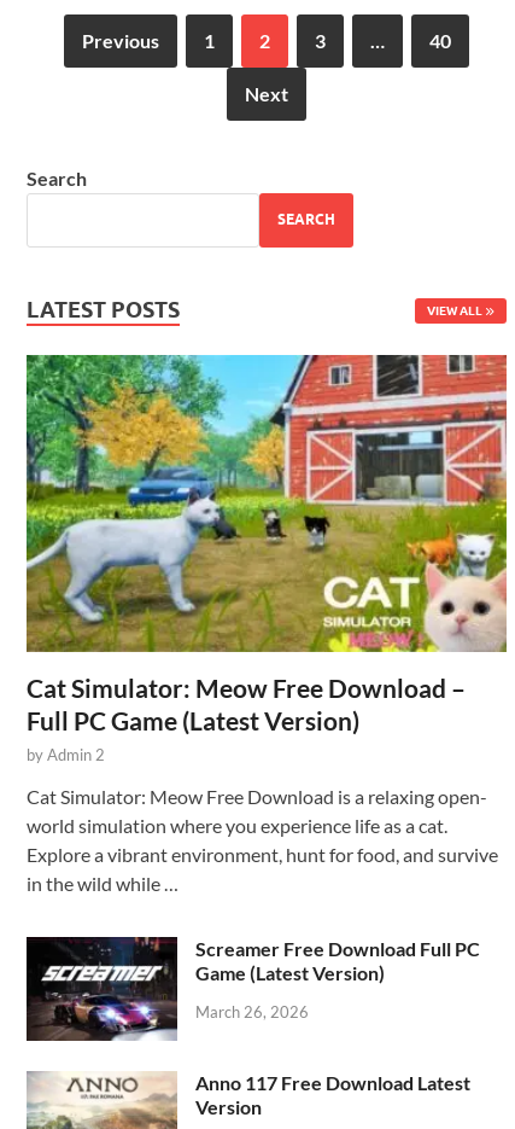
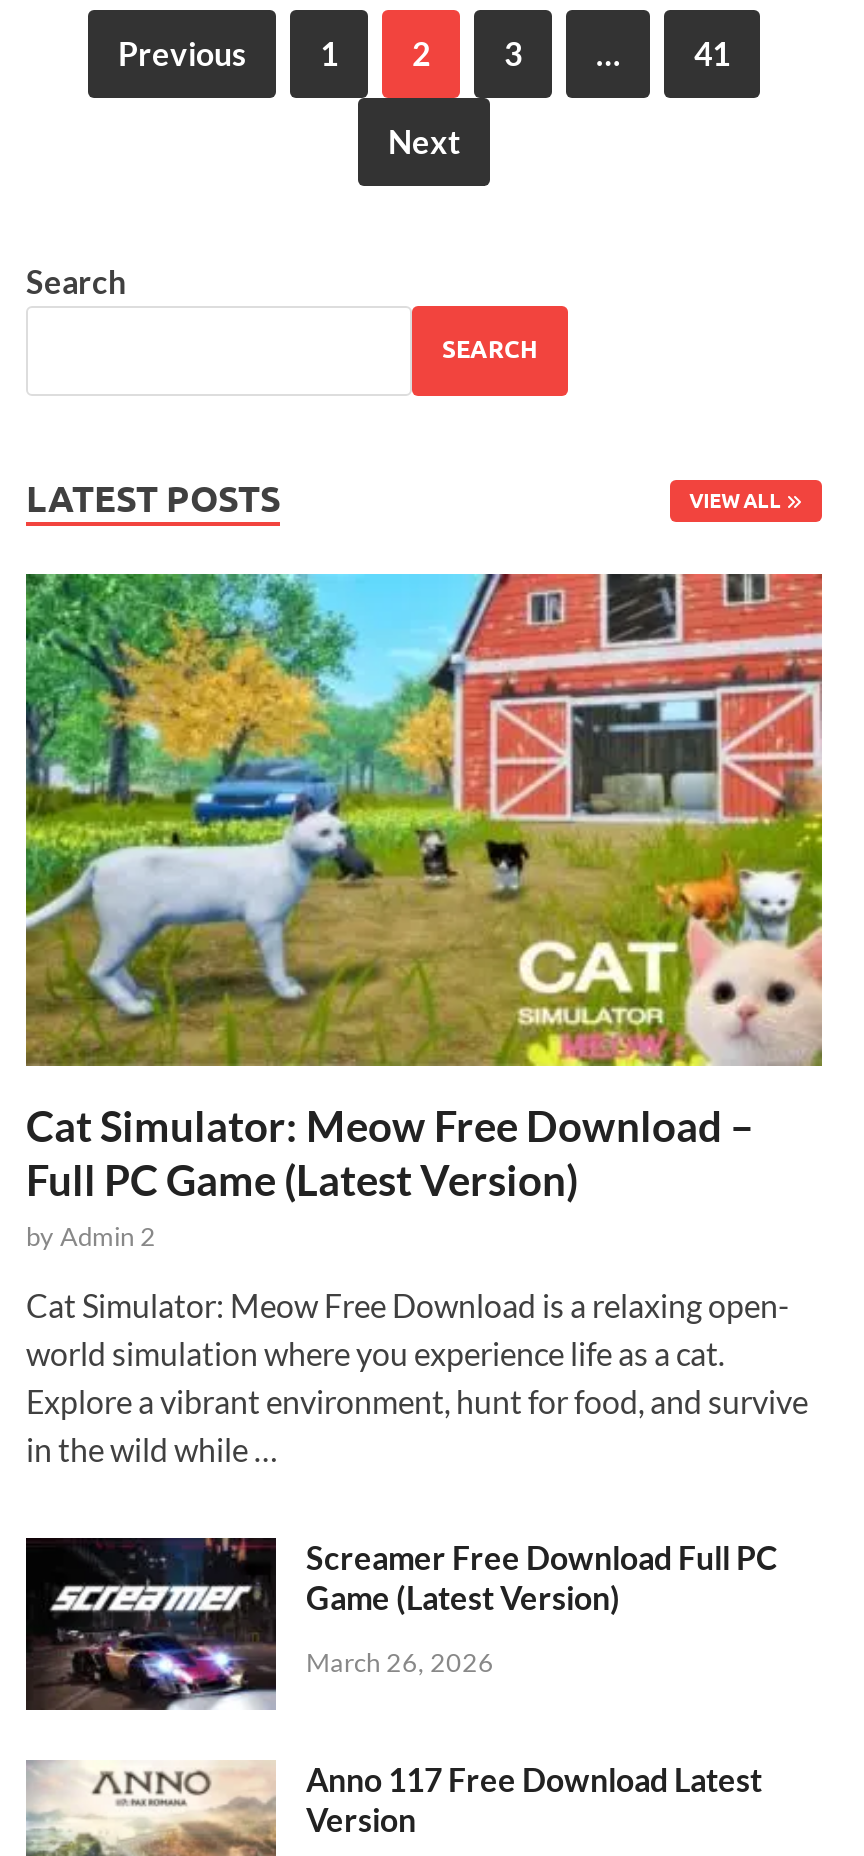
- 40
+ 41
